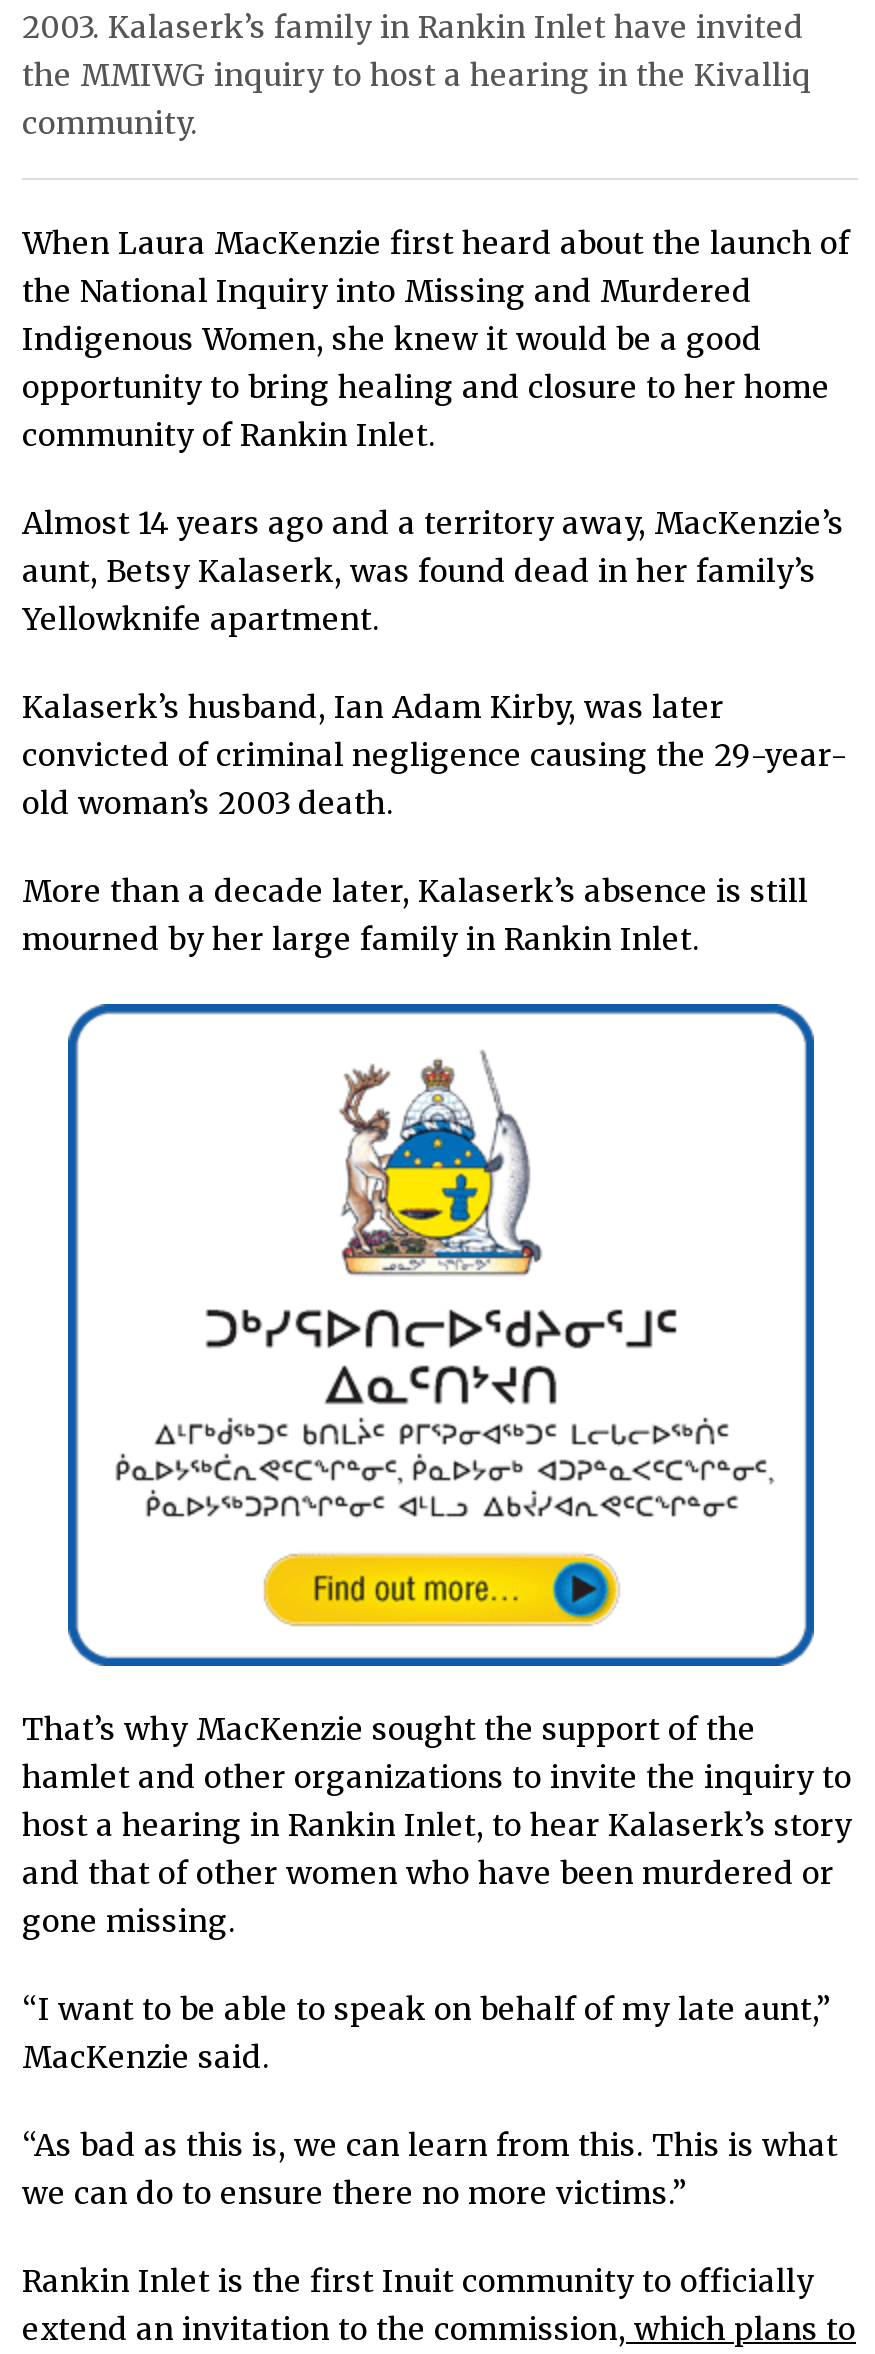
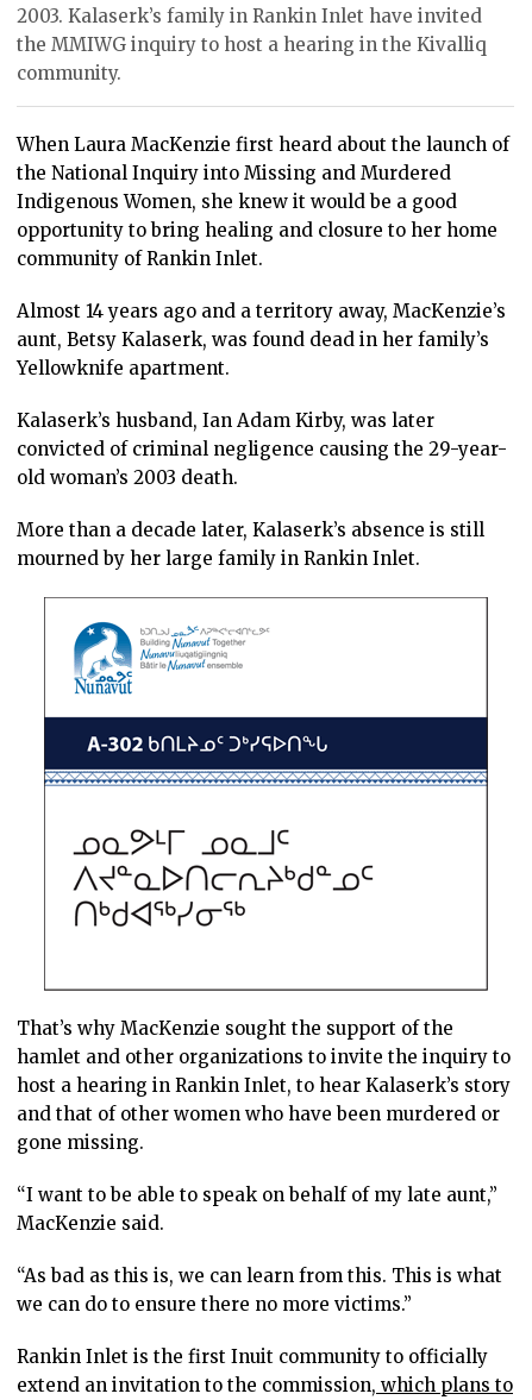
- [image]
+ [image]
